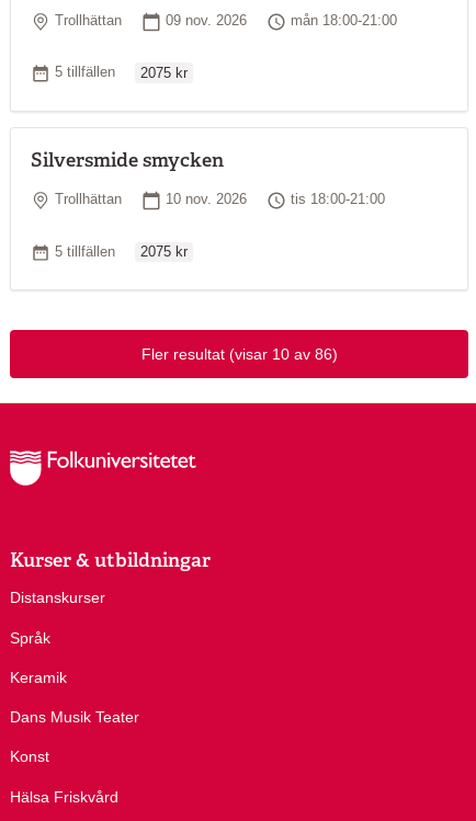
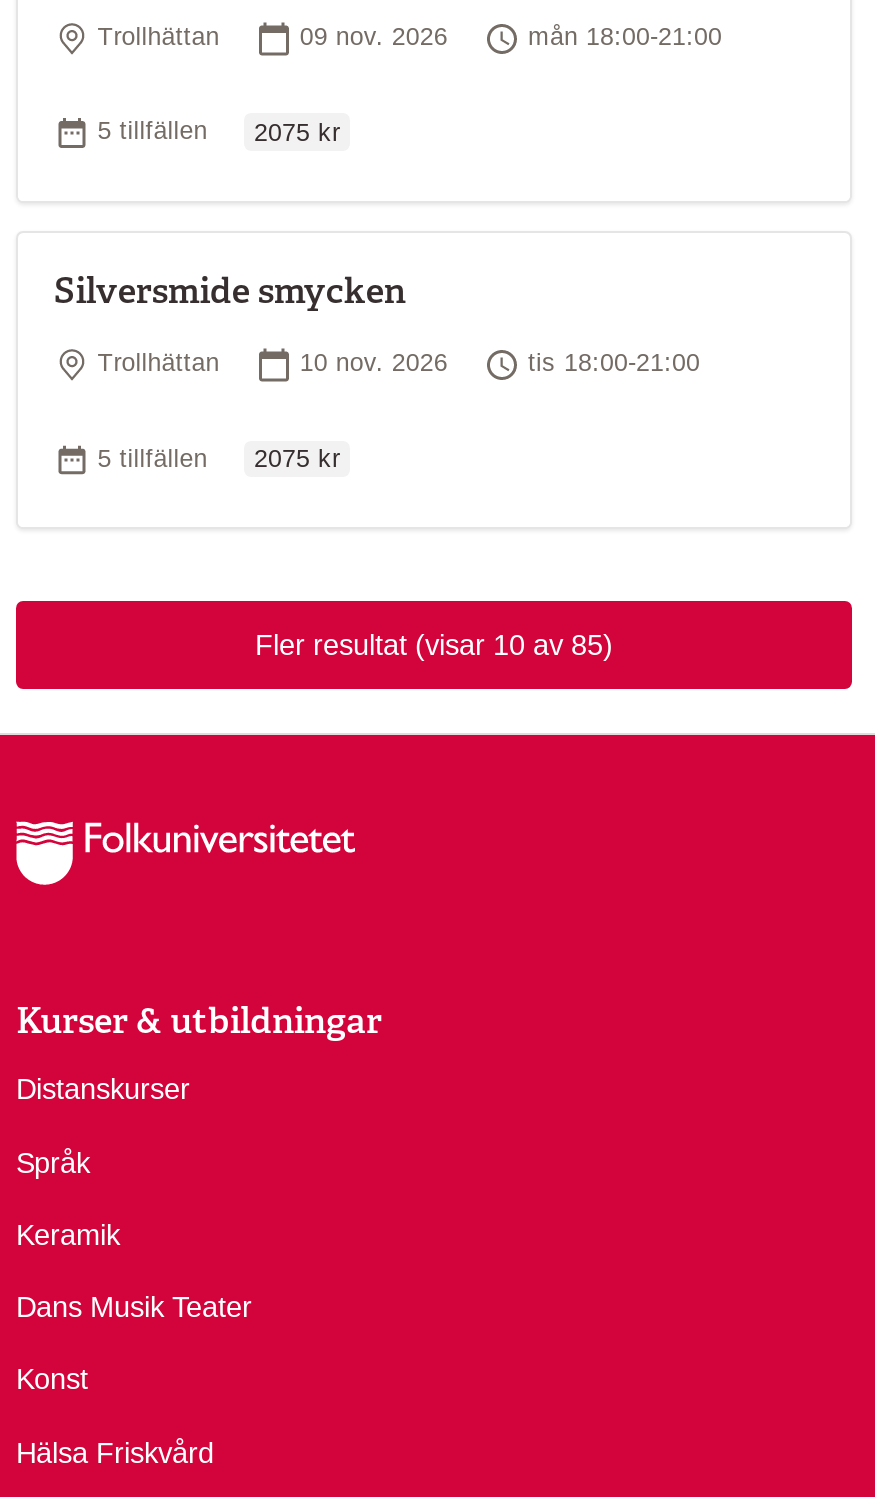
- Fler resultat (visar 10 av 86)
+ Fler resultat (visar 10 av 85)
